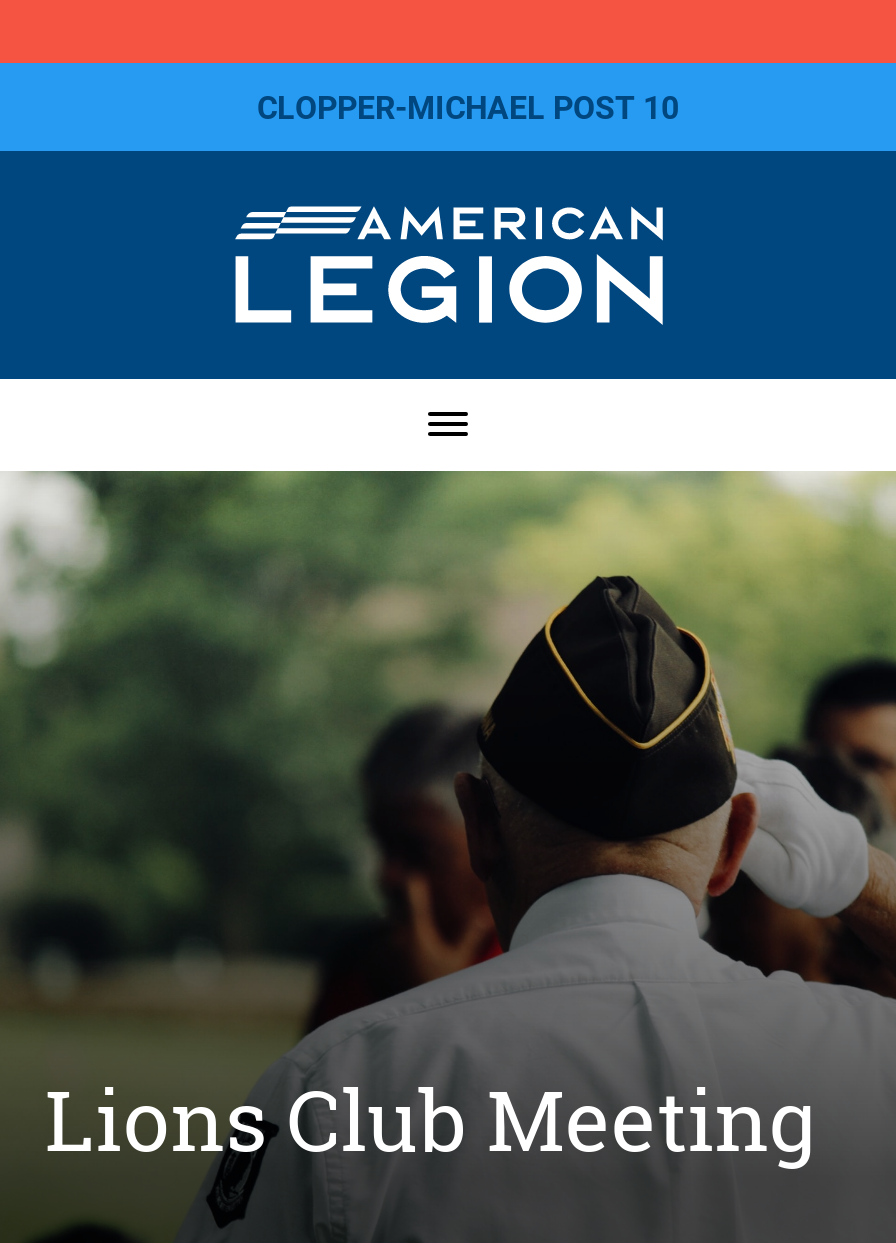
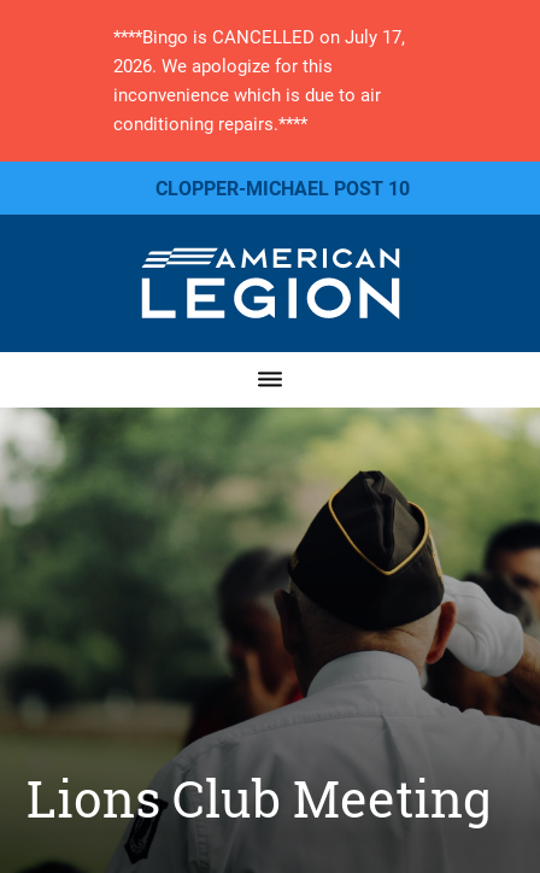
+ ****Bingo is CANCELLED on July 17,
+ 2026. We apologize for this
+ inconvenience which is due to air
+ conditioning repairs.****
